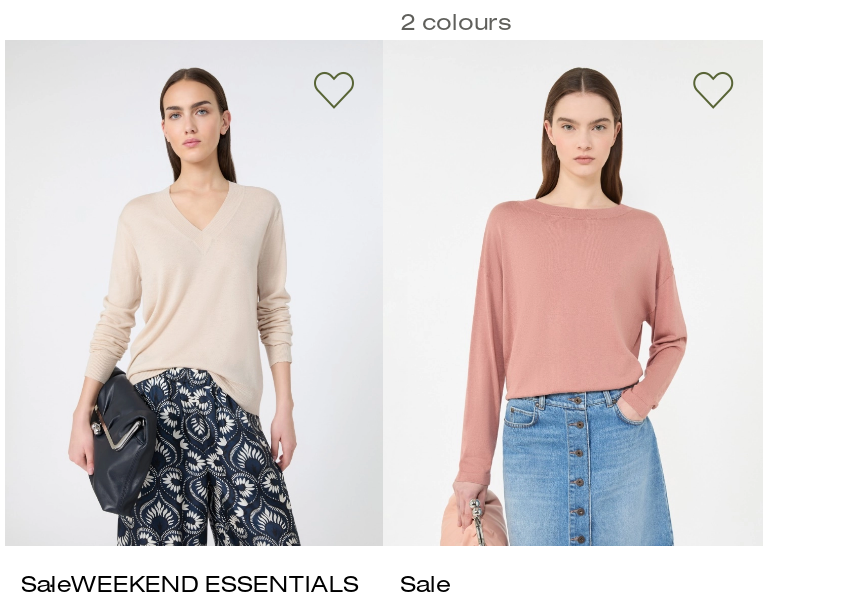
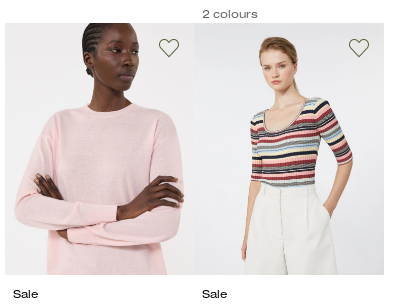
- [image]
- SaleWEEKEND ESSENTIALS
+ [image]
+ Sale

- [image]
+ [image]
